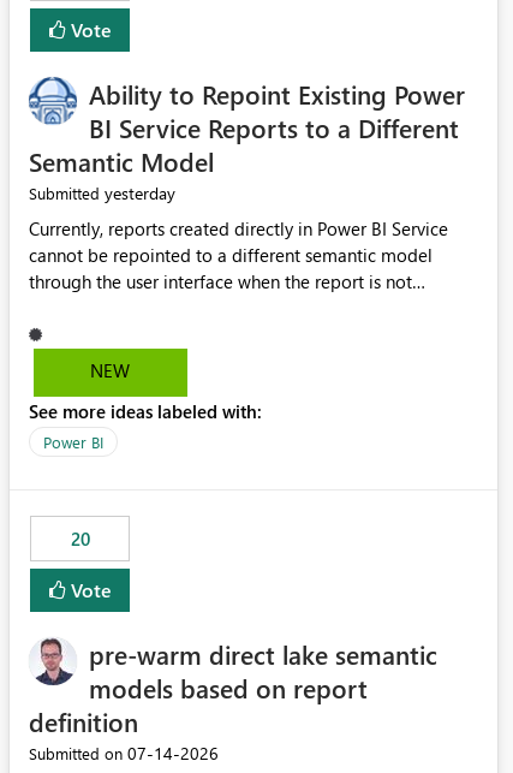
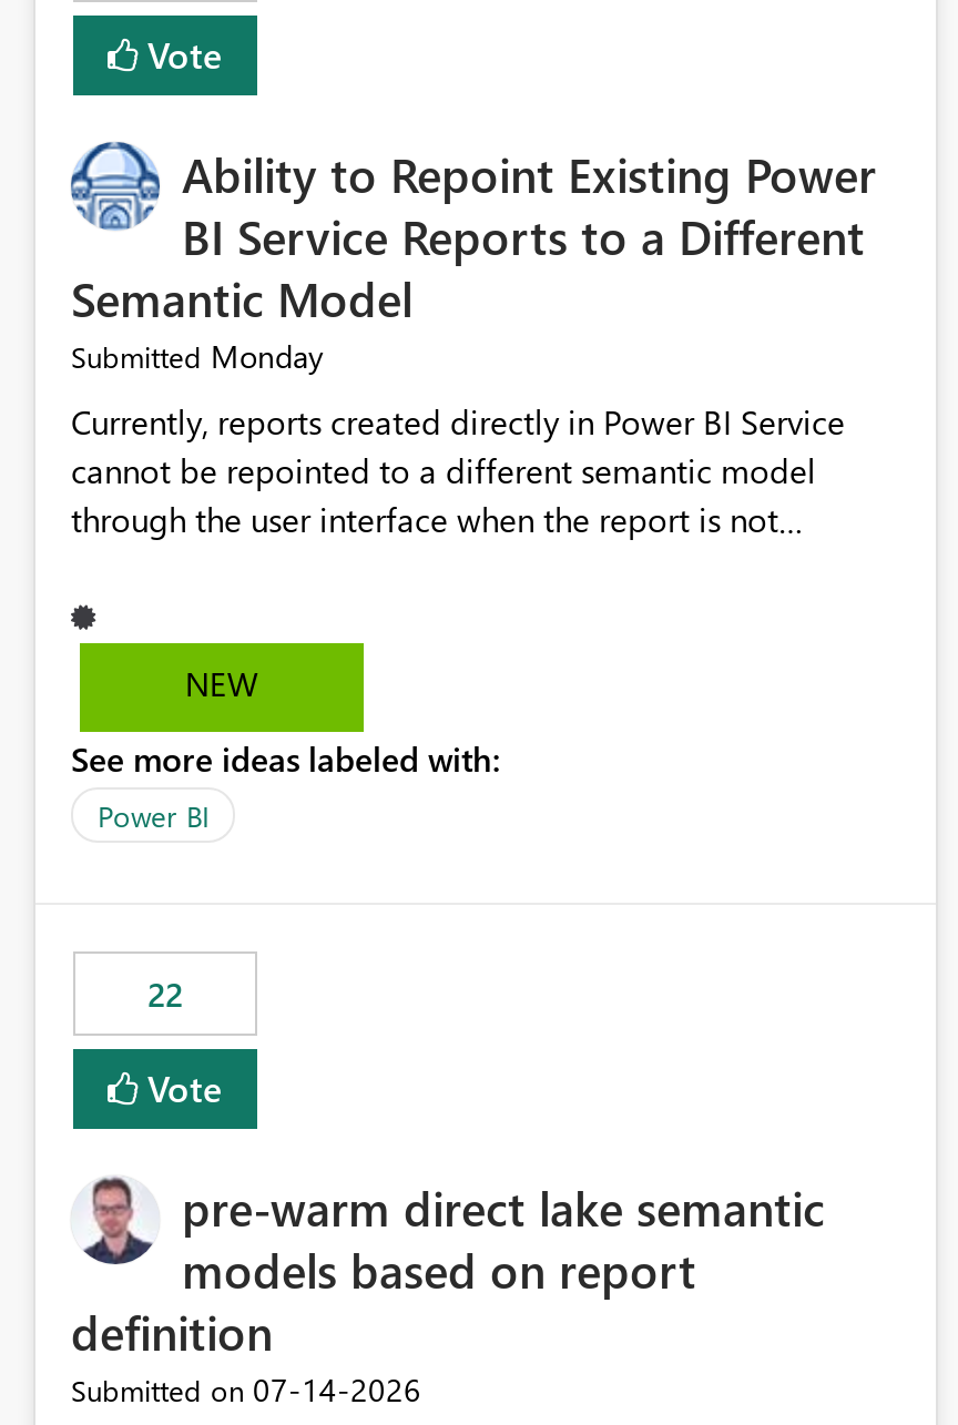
- Submitted yesterday
+ Submitted Monday

- 20
+ 22
